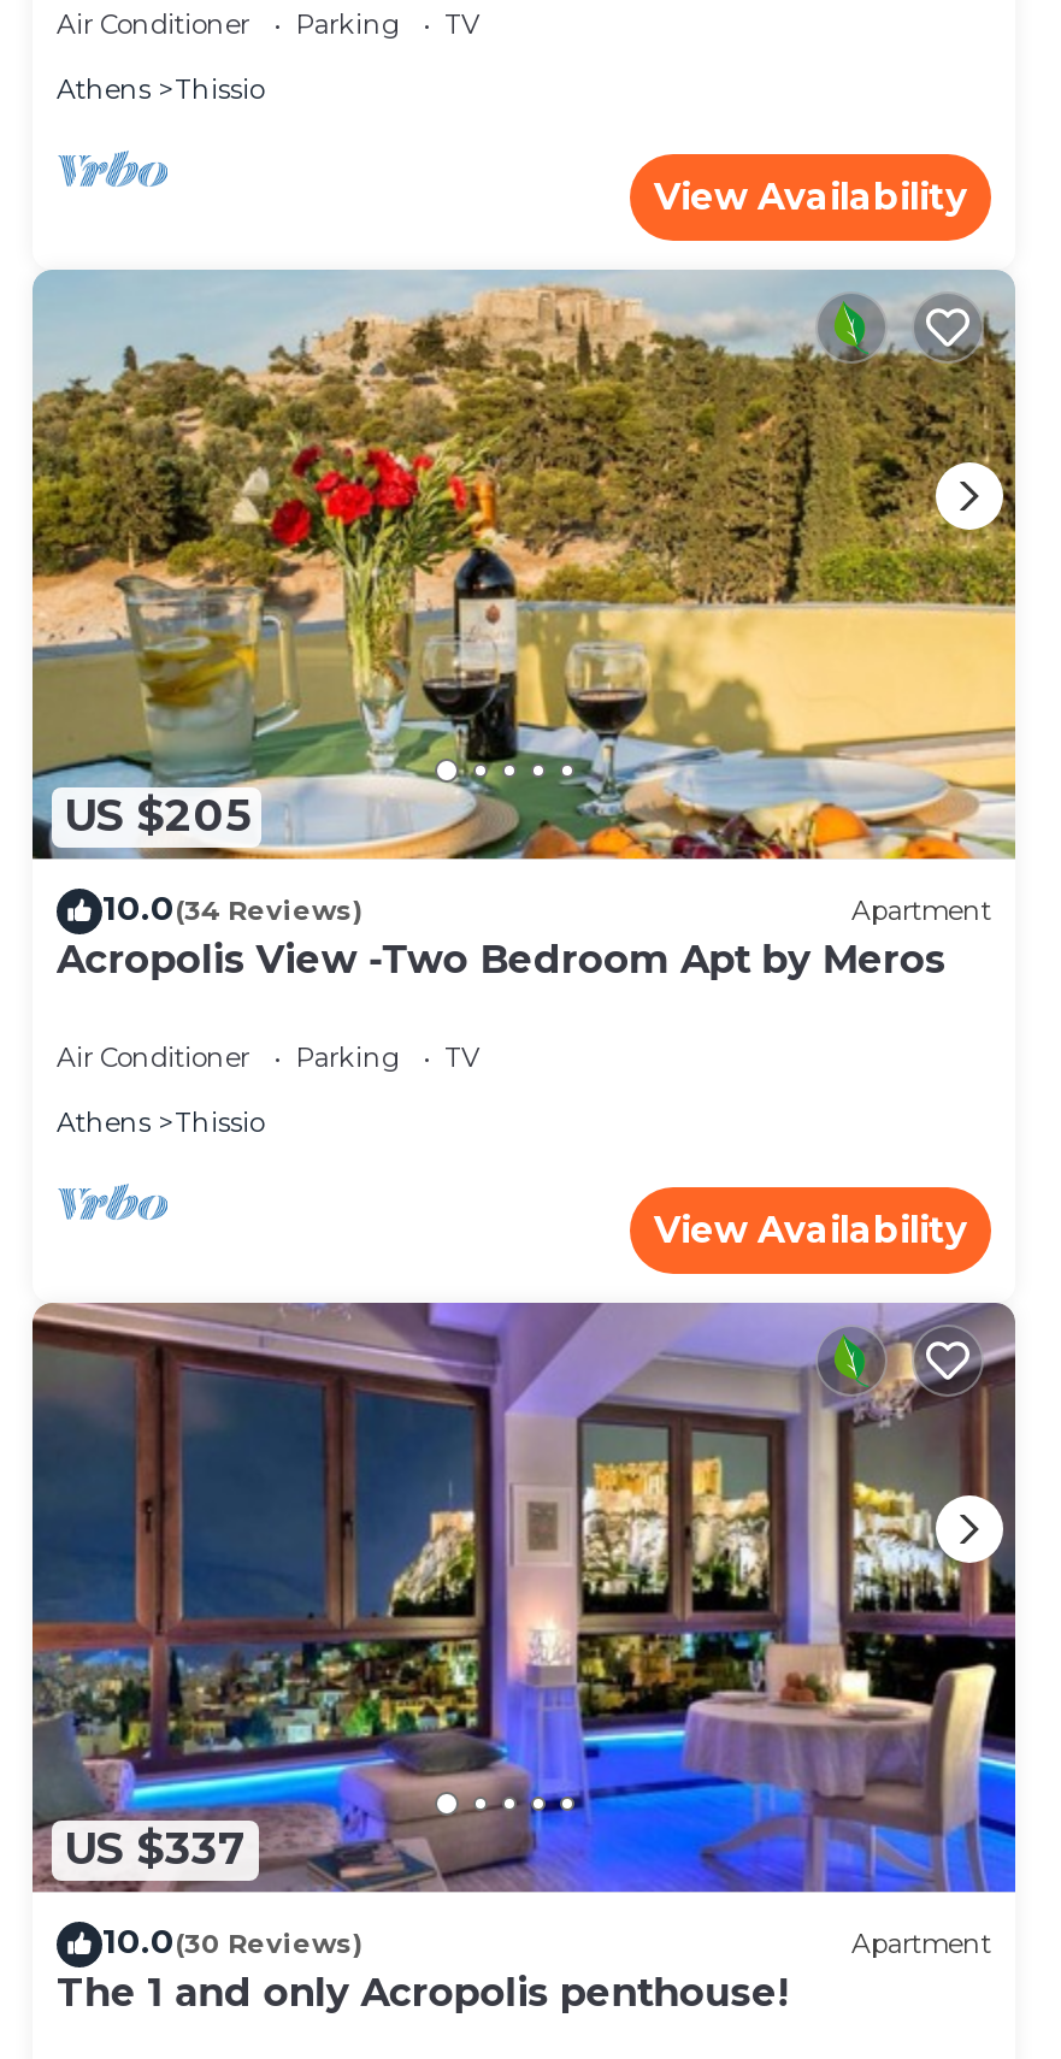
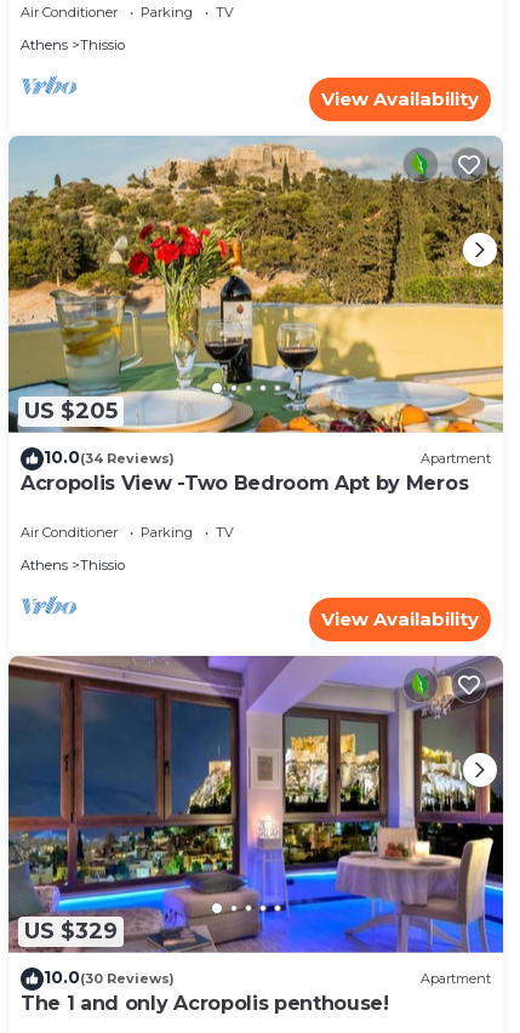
- US $337
+ US $329
